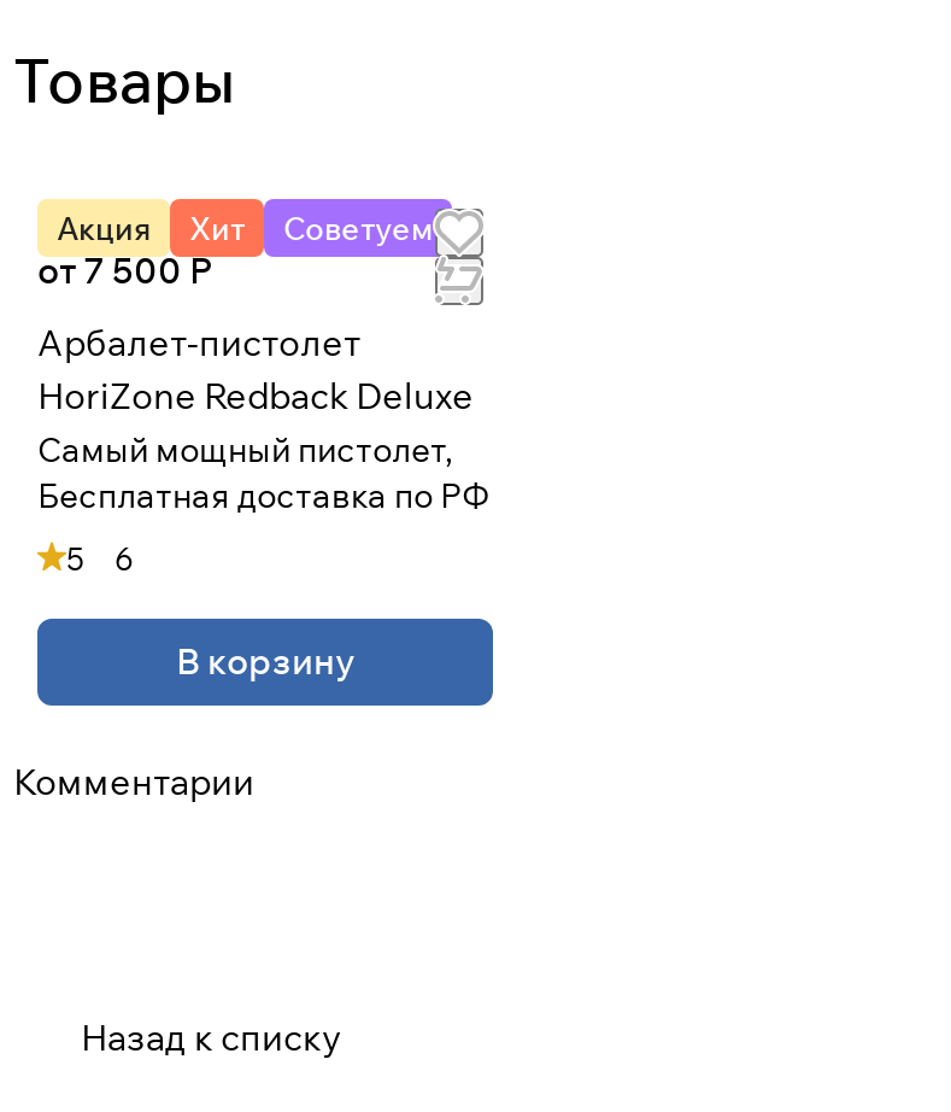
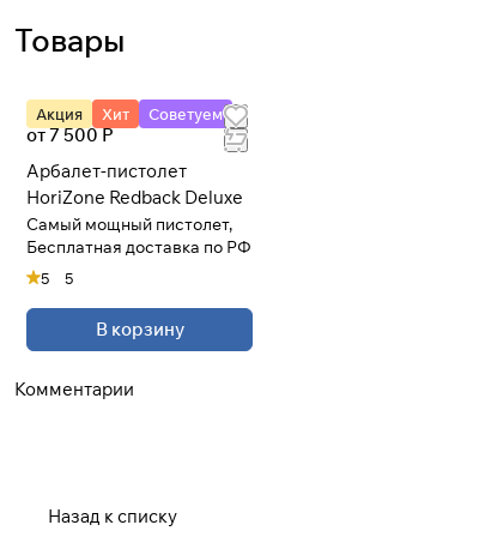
- 5 6
+ 5 5
